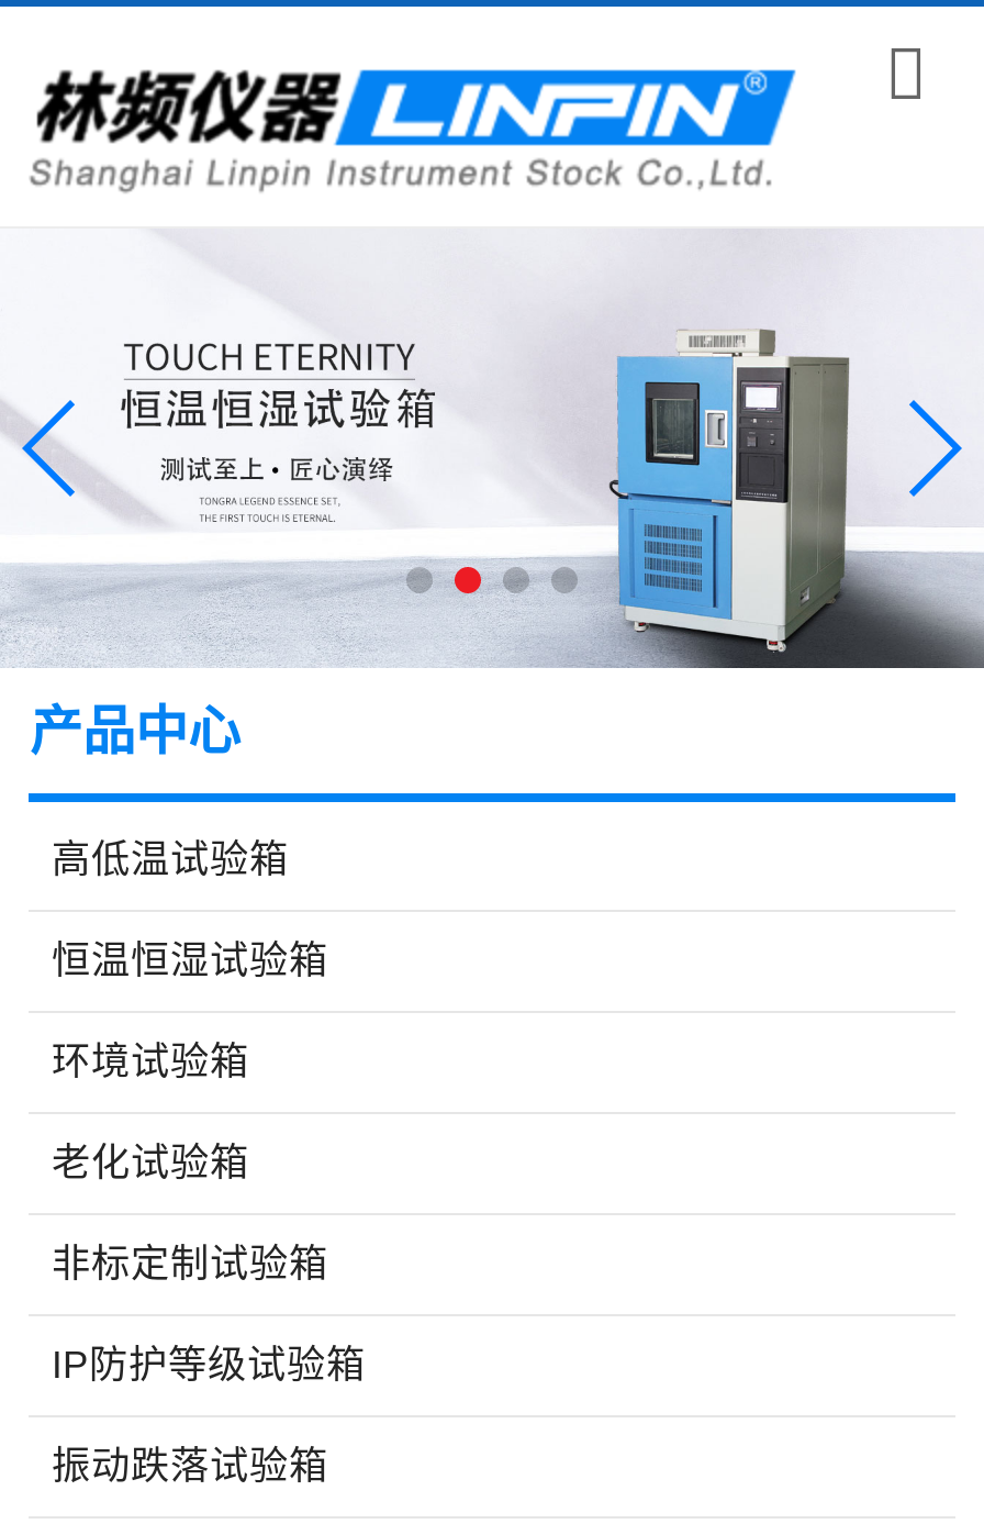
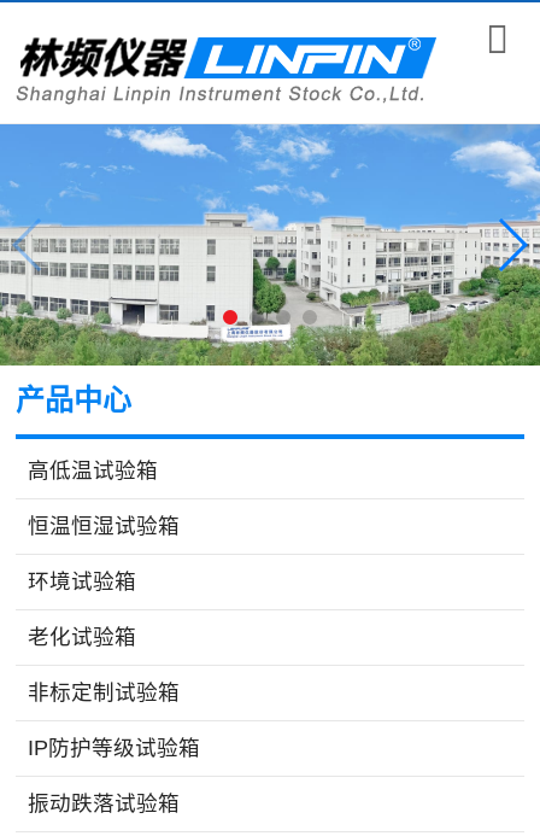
- [image]
+ [image]
